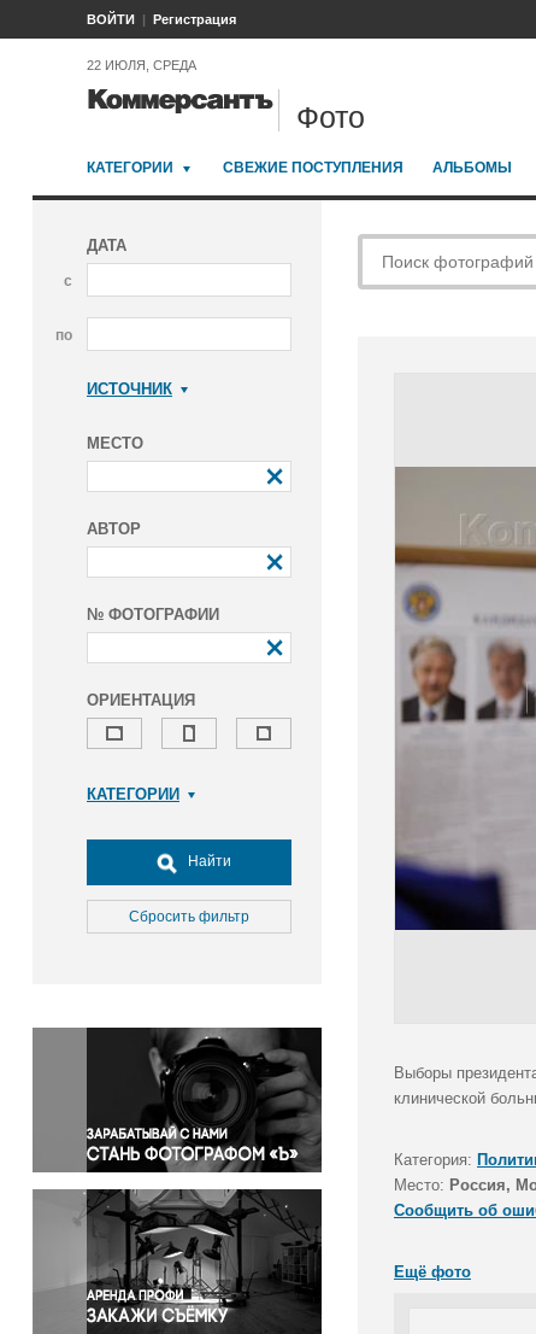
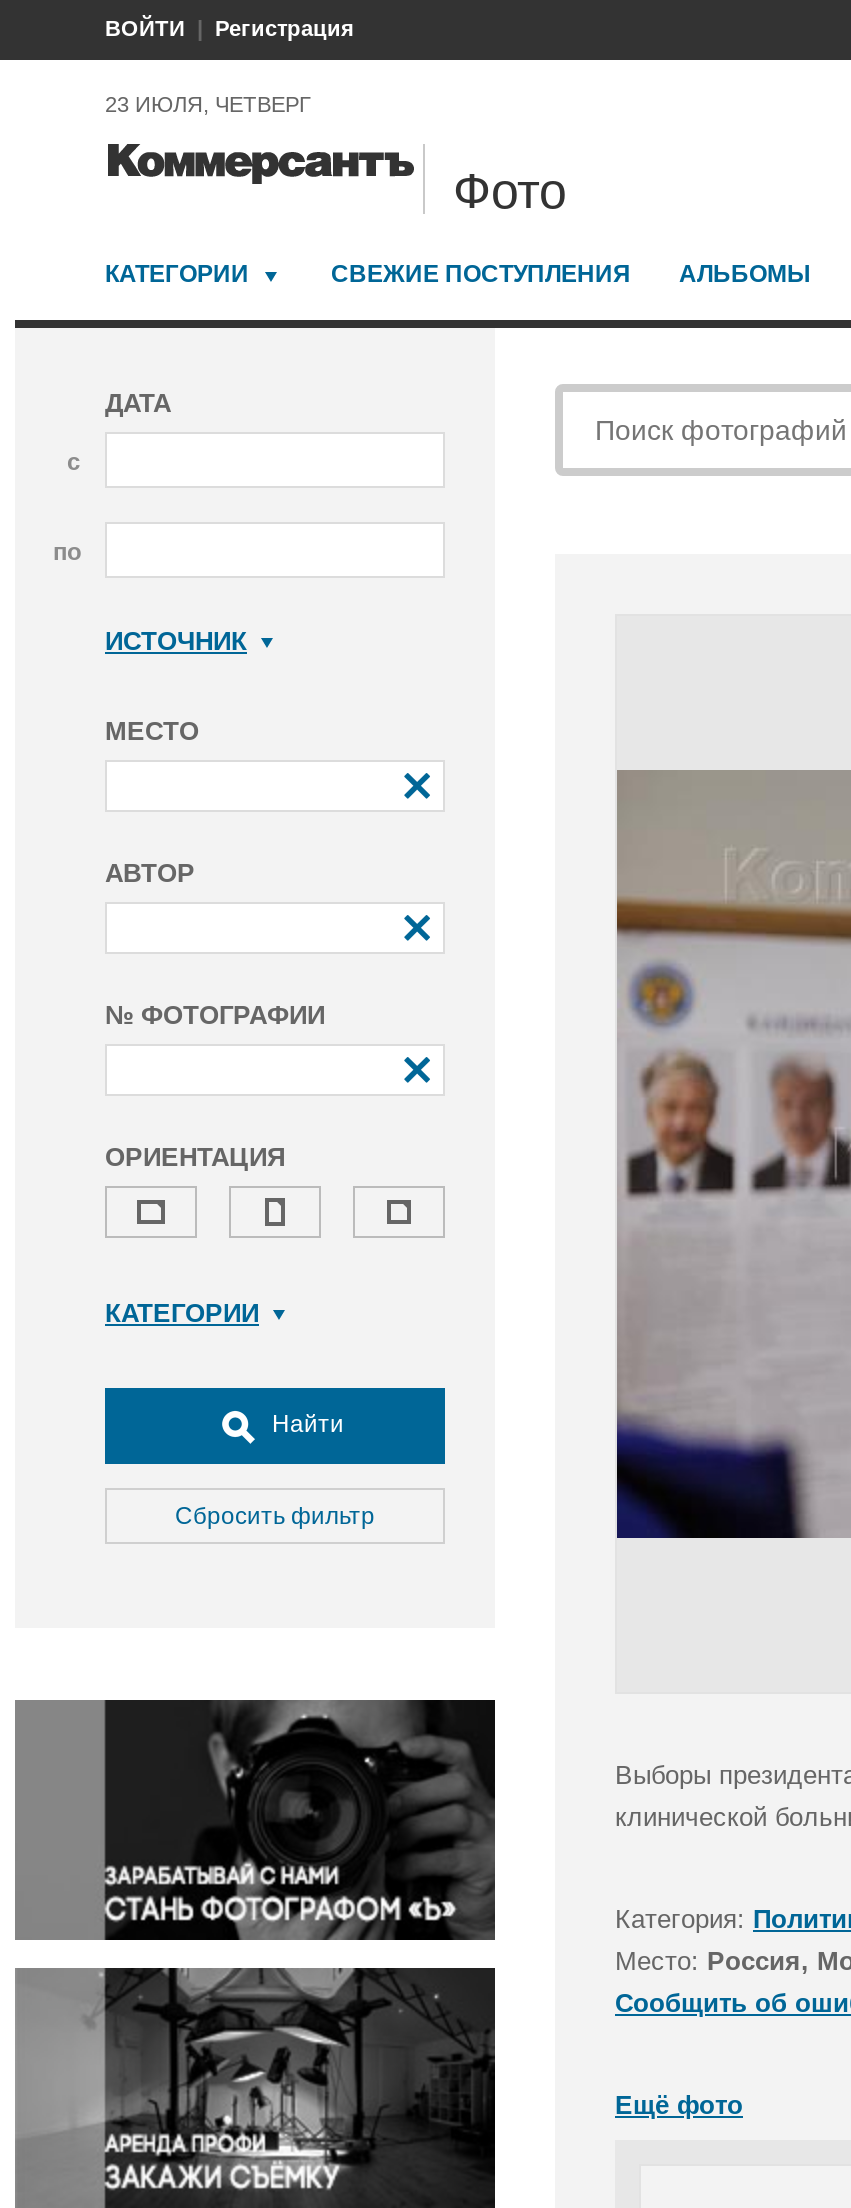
- 22 ИЮЛЯ, СРЕДА
+ 23 ИЮЛЯ, ЧЕТВЕРГ
